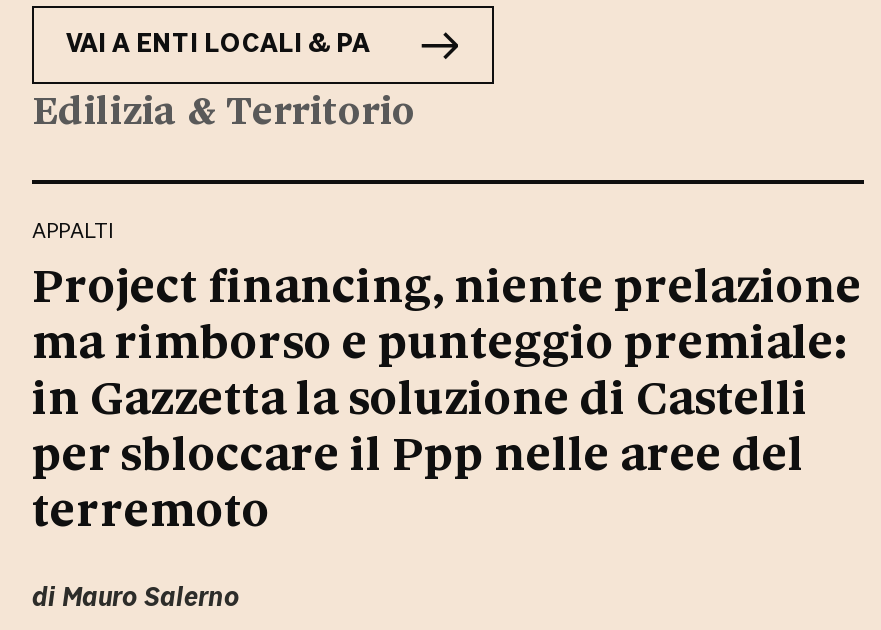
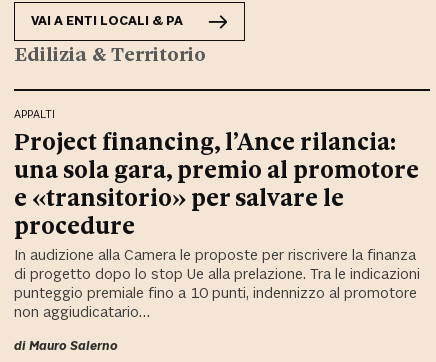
- Project financing, niente prelazione
- ma rimborso e punteggio premiale:
- in Gazzetta la soluzione di Castelli
- per sbloccare il Ppp nelle aree del
- terremoto
+ Project financing, l’Ance rilancia:
+ una sola gara, premio al promotore
+ e «transitorio» per salvare le
+ procedure
+ In audizione alla Camera le proposte per riscrivere la finanza
+ di progetto dopo lo stop Ue alla prelazione. Tra le indicazioni
+ punteggio premiale fino a 10 punti, indennizzo al promotore
+ non aggiudicatario…
